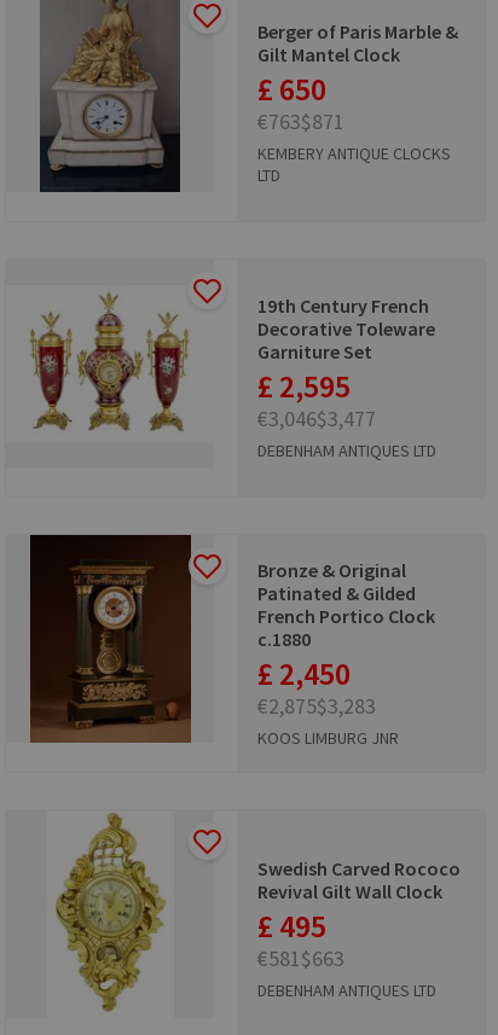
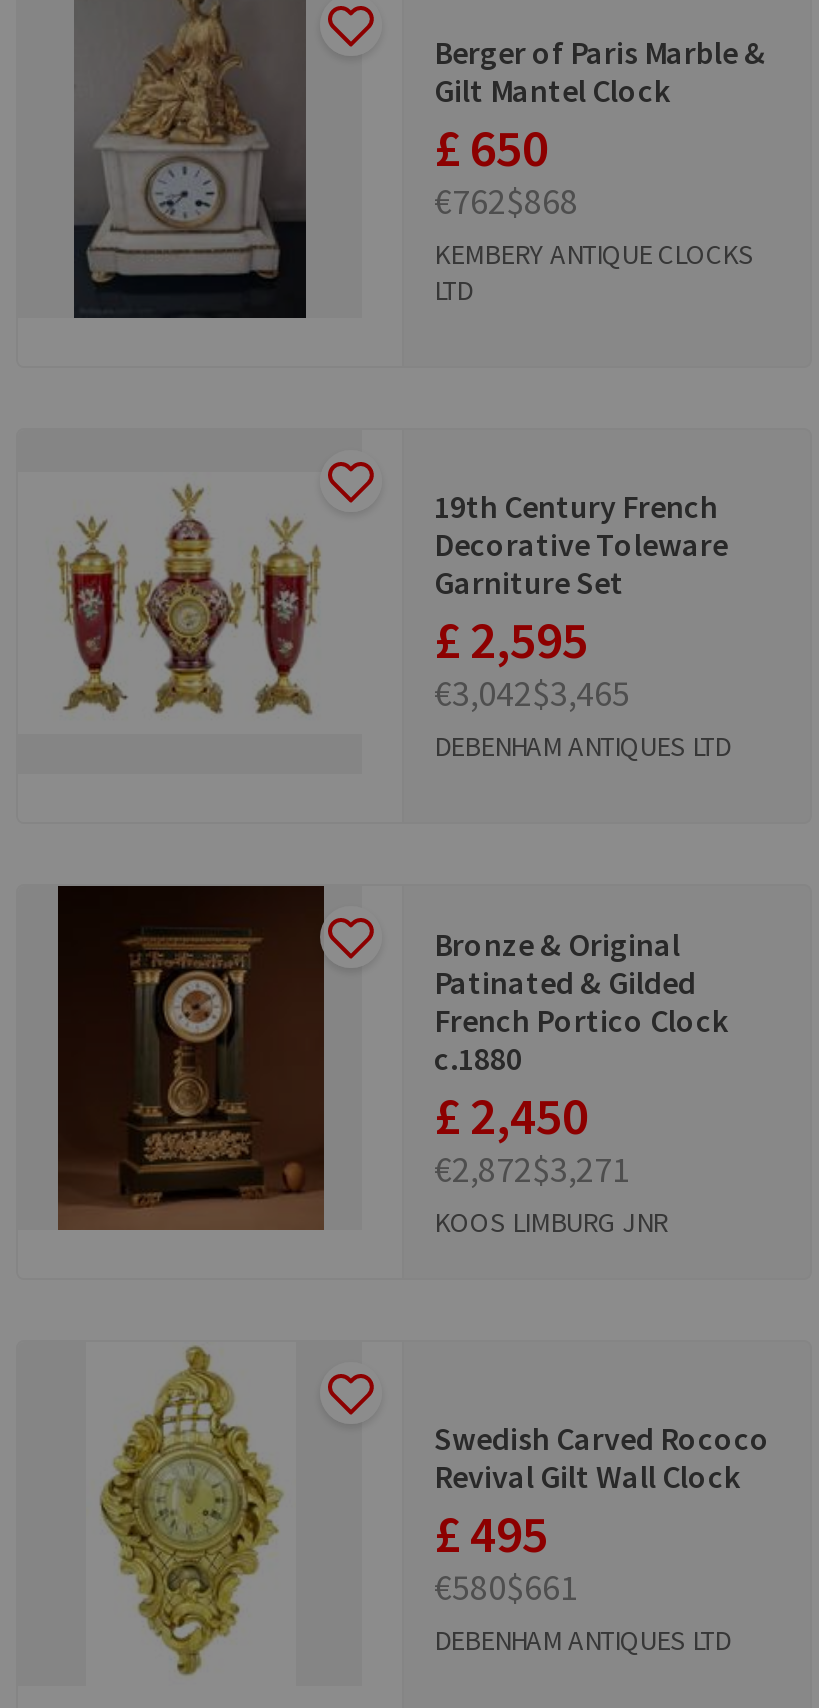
- €763$871
+ €762$868

- €3,046$3,477
+ €3,042$3,465

- €2,875$3,283
+ €2,872$3,271

- €581$663
+ €580$661
